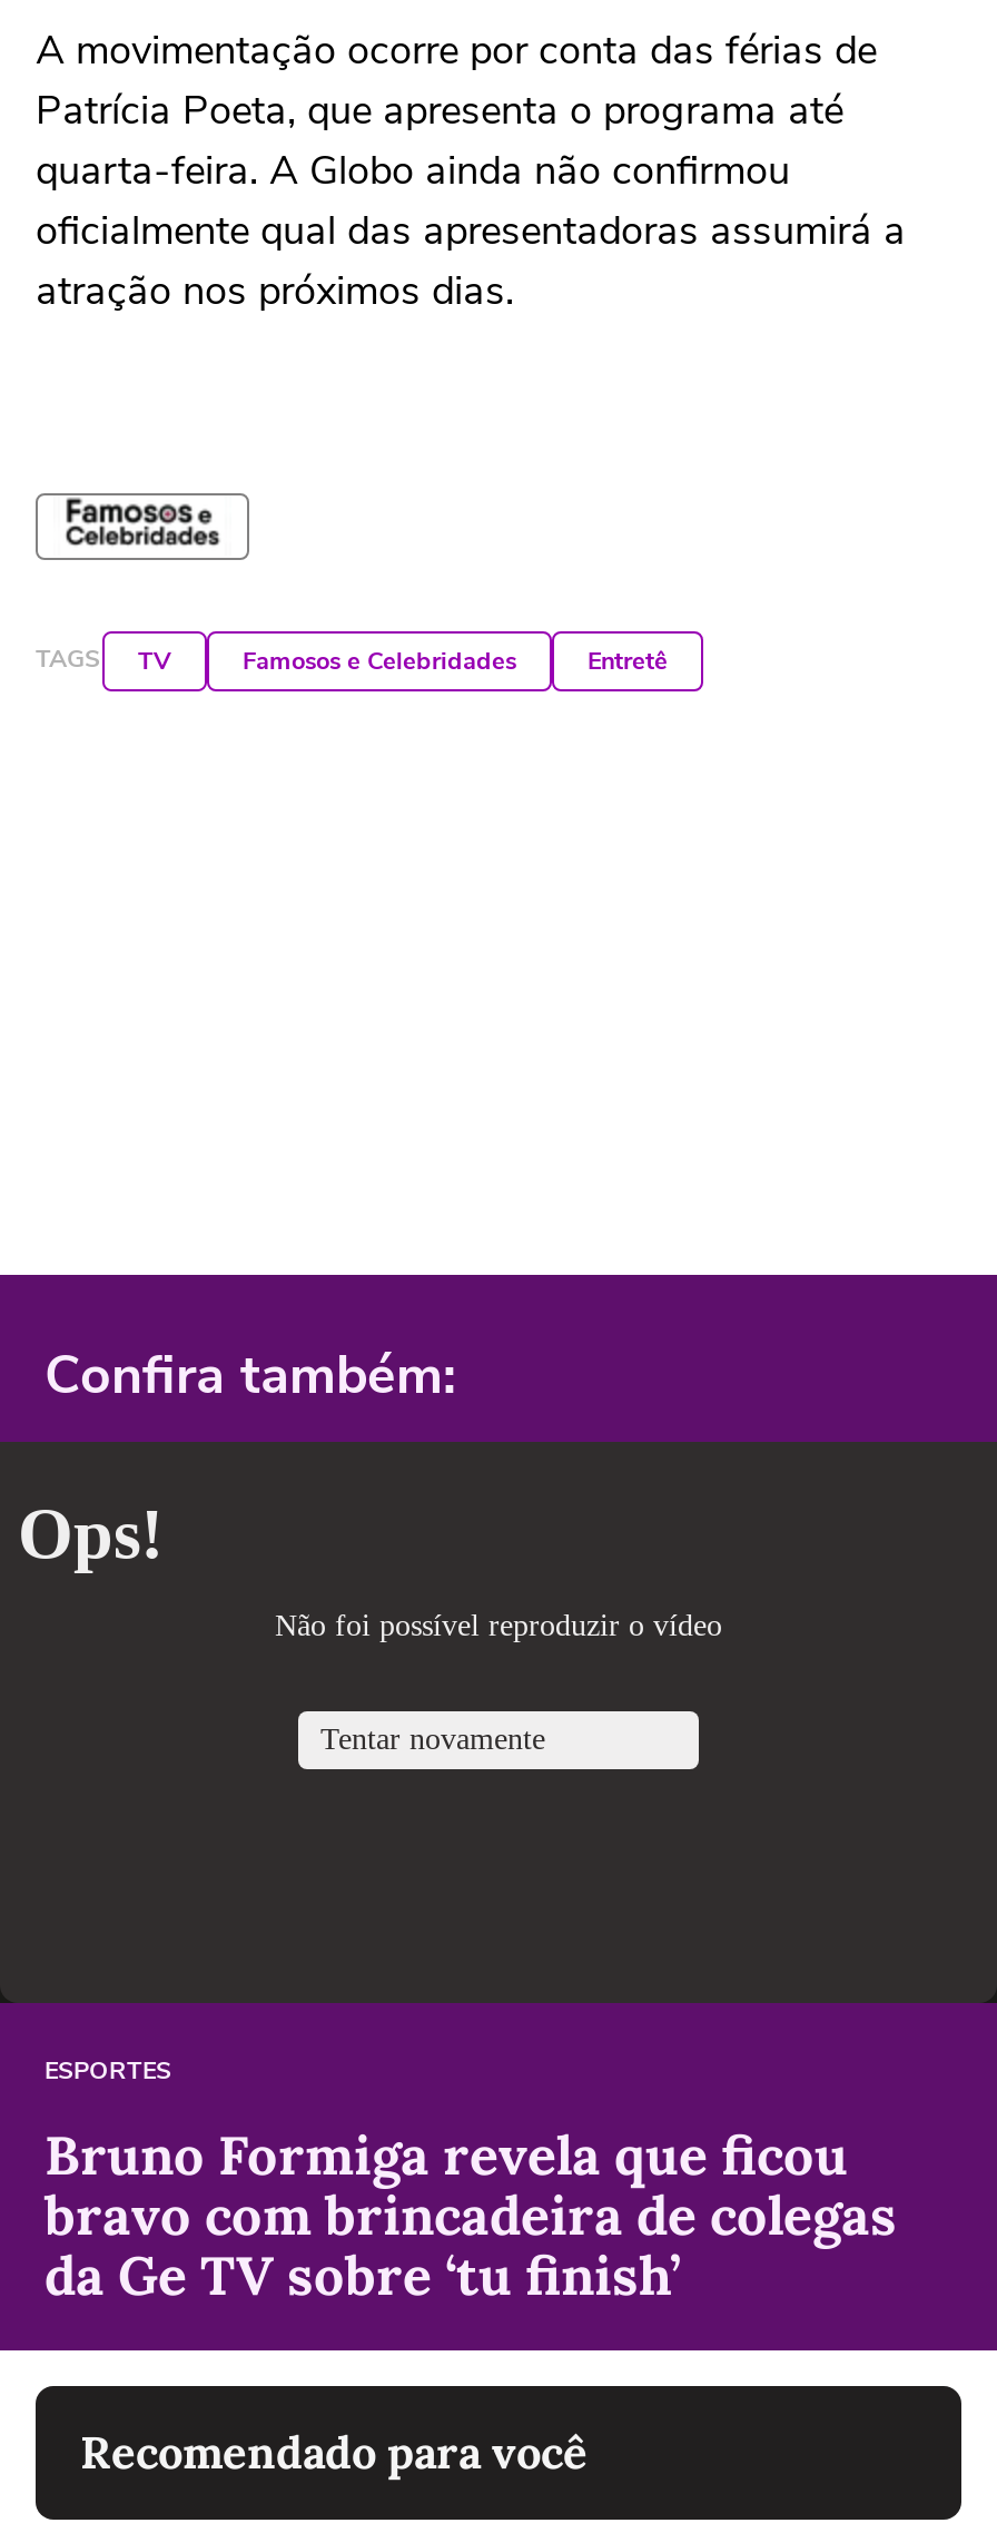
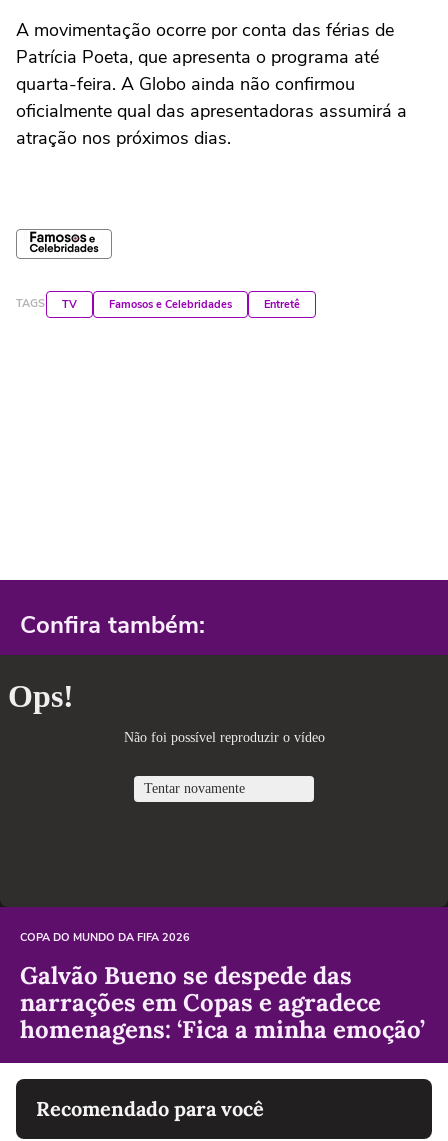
- ESPORTES
+ COPA DO MUNDO DA FIFA 2026

- Bruno Formiga revela que ficou
- bravo com brincadeira de colegas
- da Ge TV sobre ‘tu finish’
+ Galvão Bueno se despede das
+ narrações em Copas e agradece
+ homenagens: ‘Fica a minha emoção’
